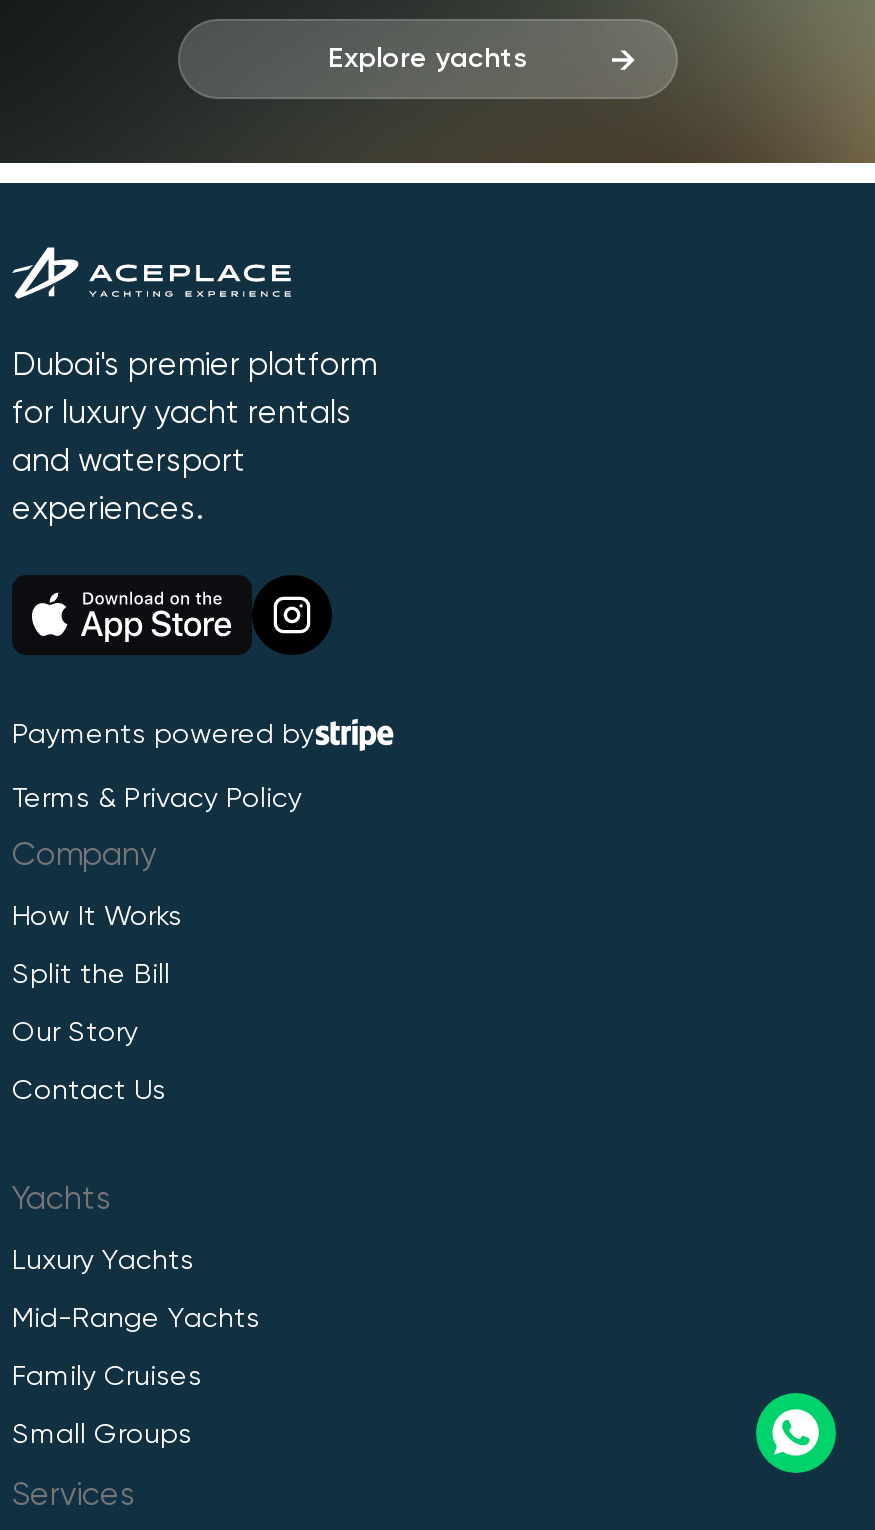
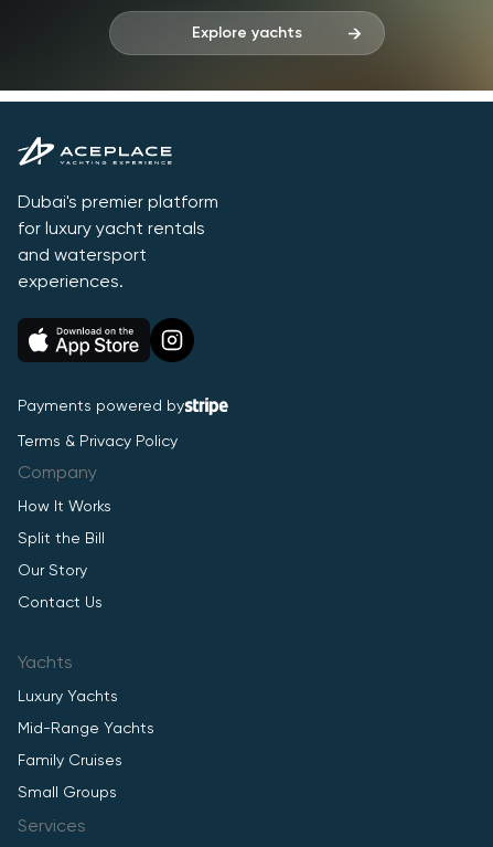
- [image]
